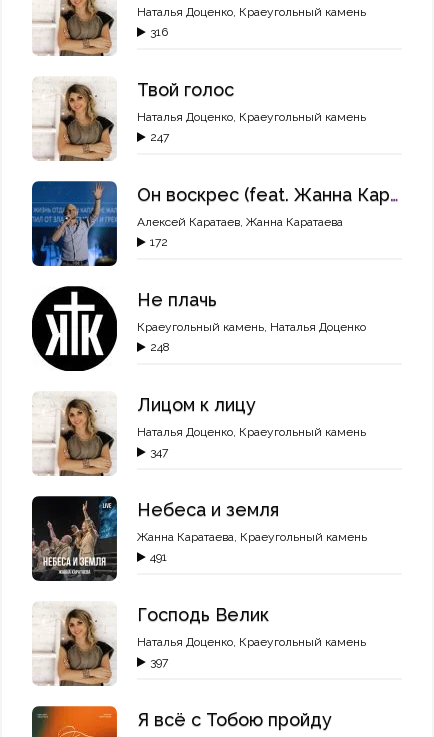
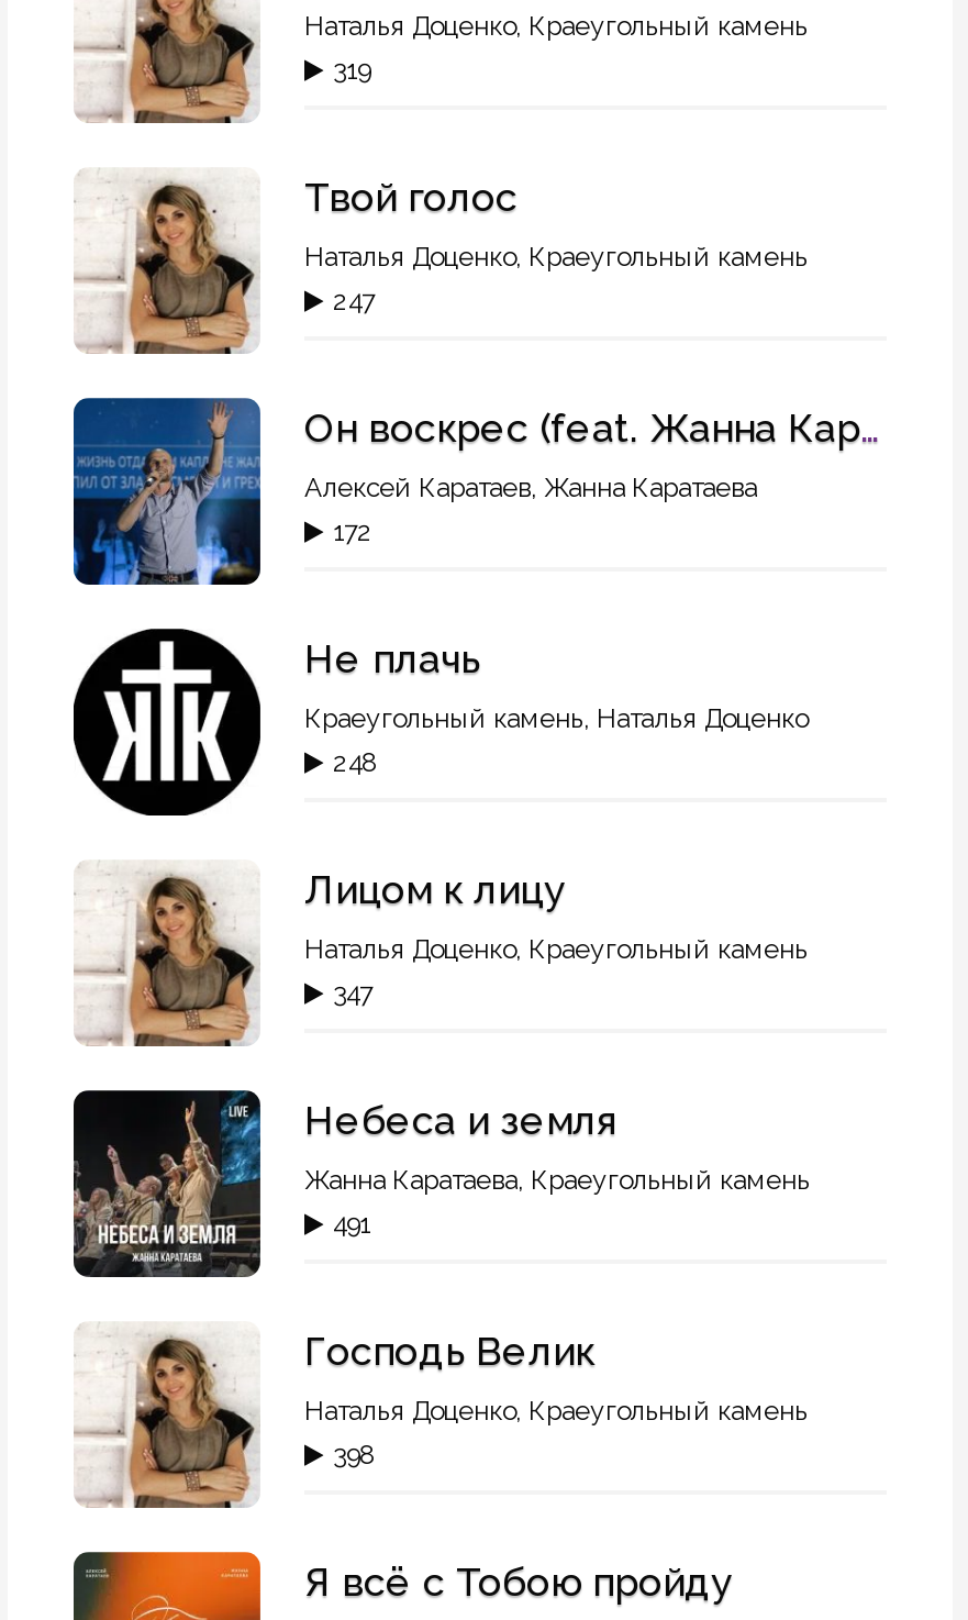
- 316
+ 319

- 397
+ 398
